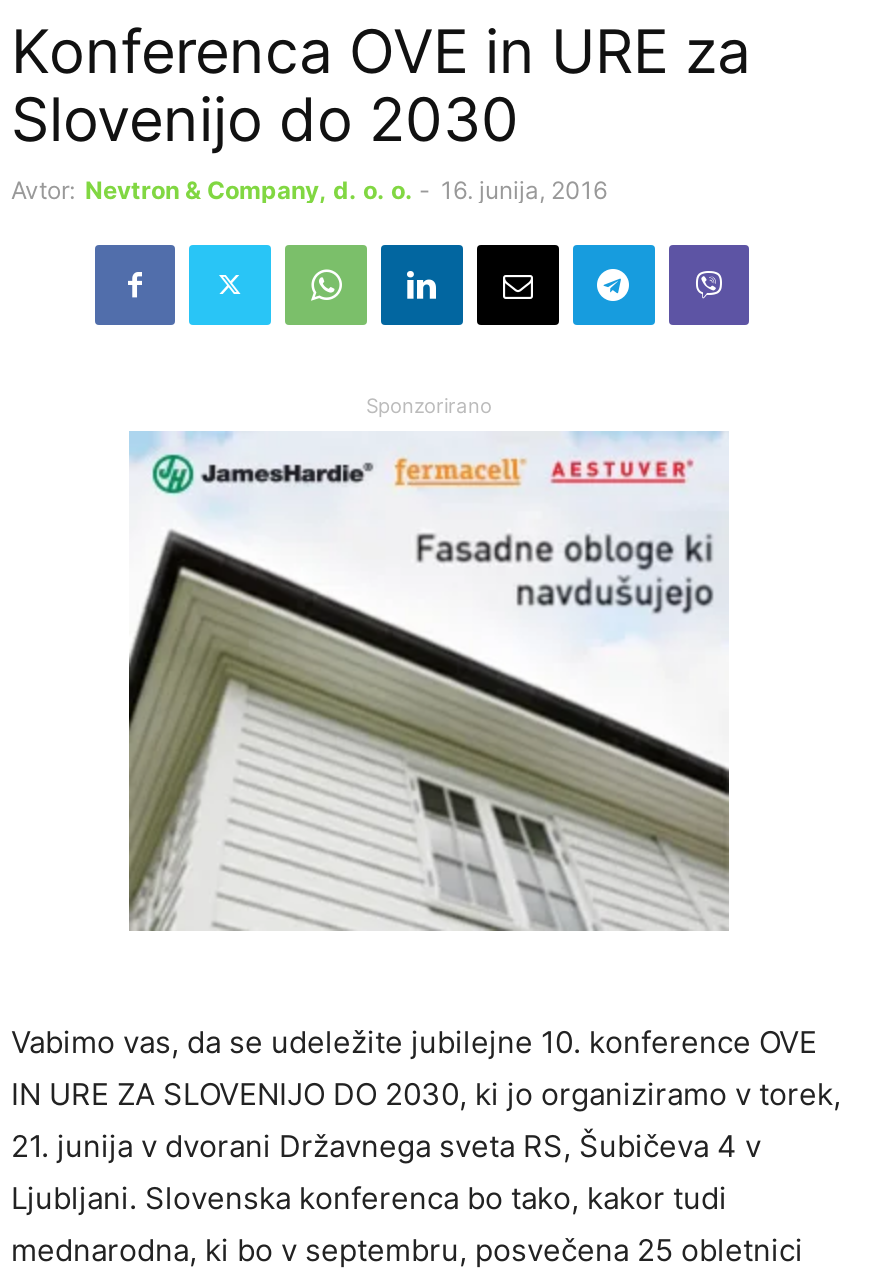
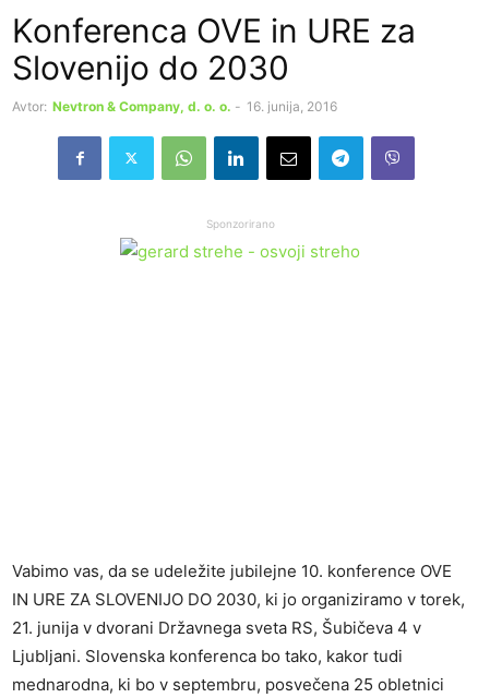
- [image]
